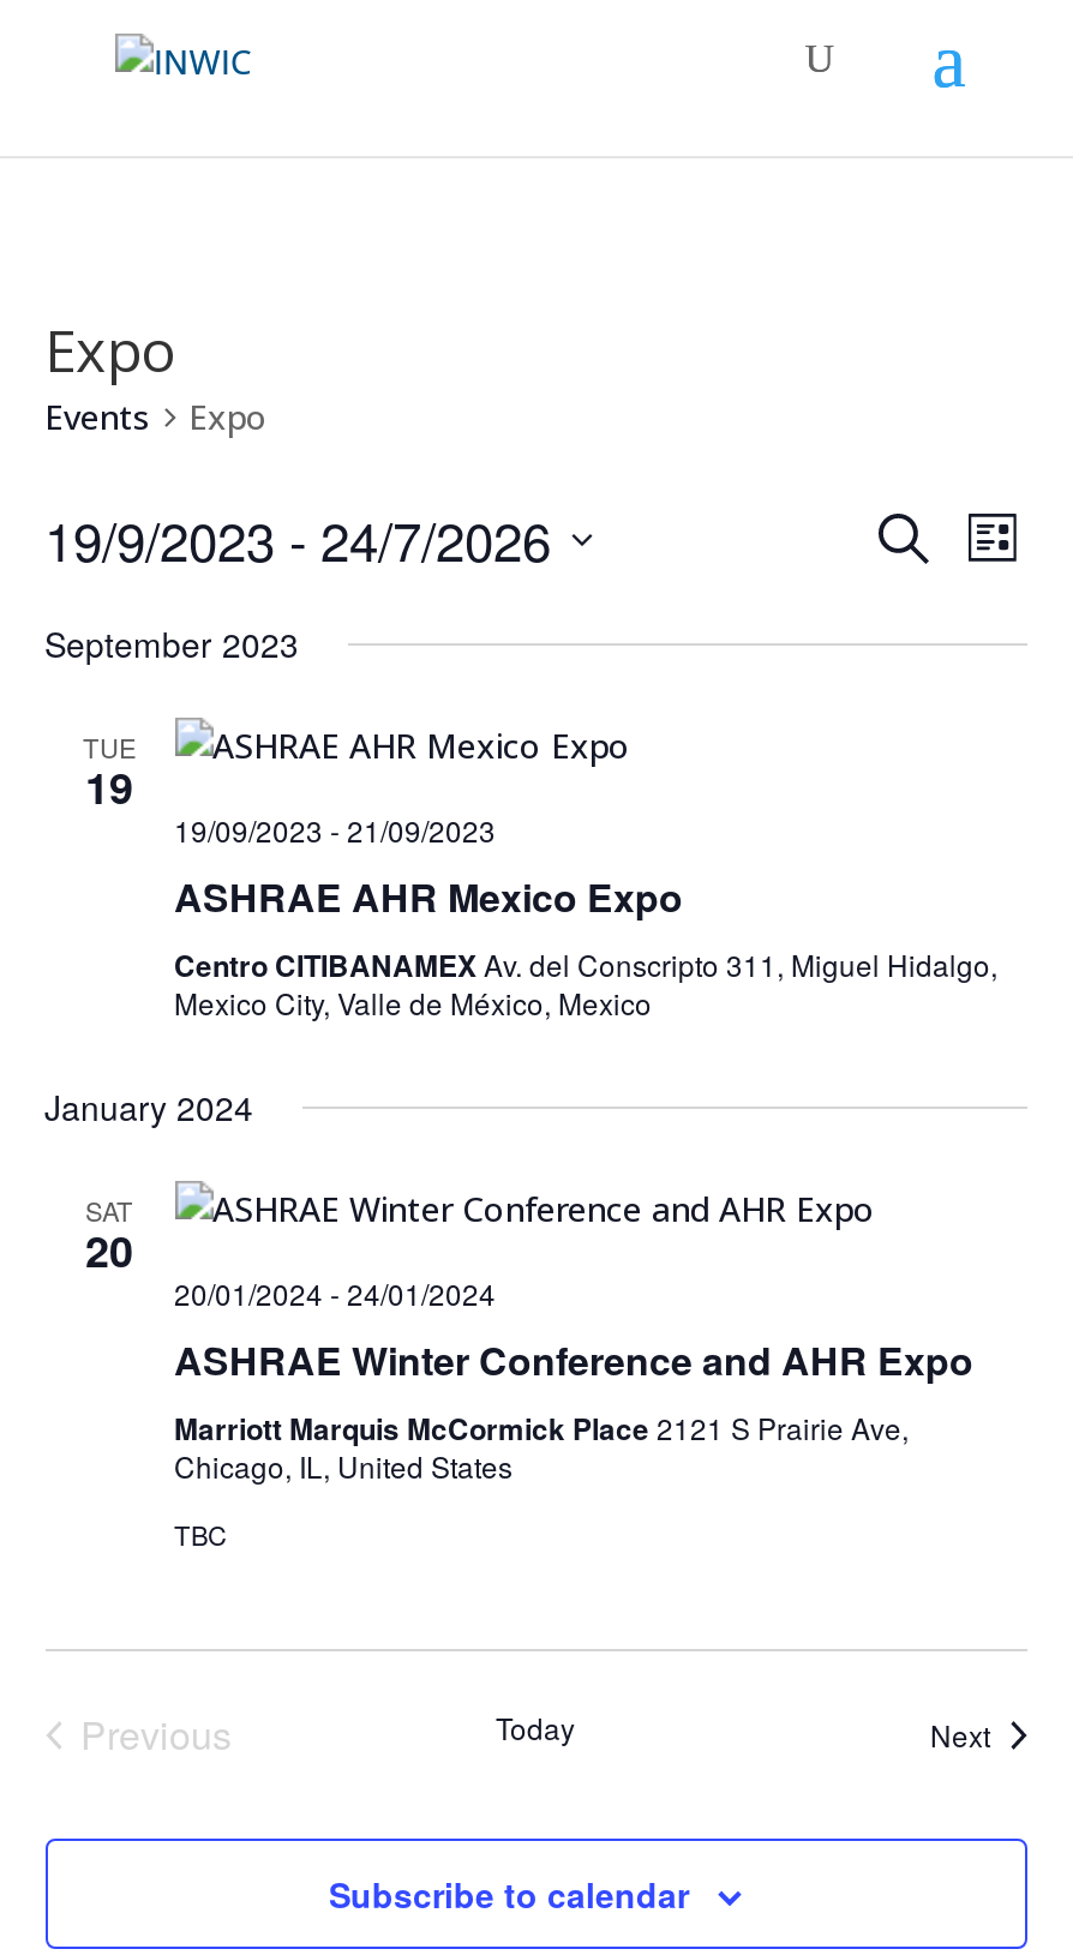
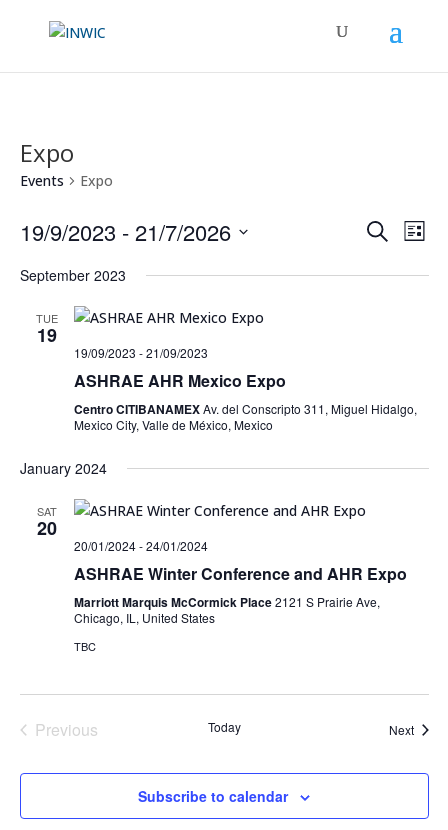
- 19/9/2023 - 24/7/2026
+ 19/9/2023 - 21/7/2026
